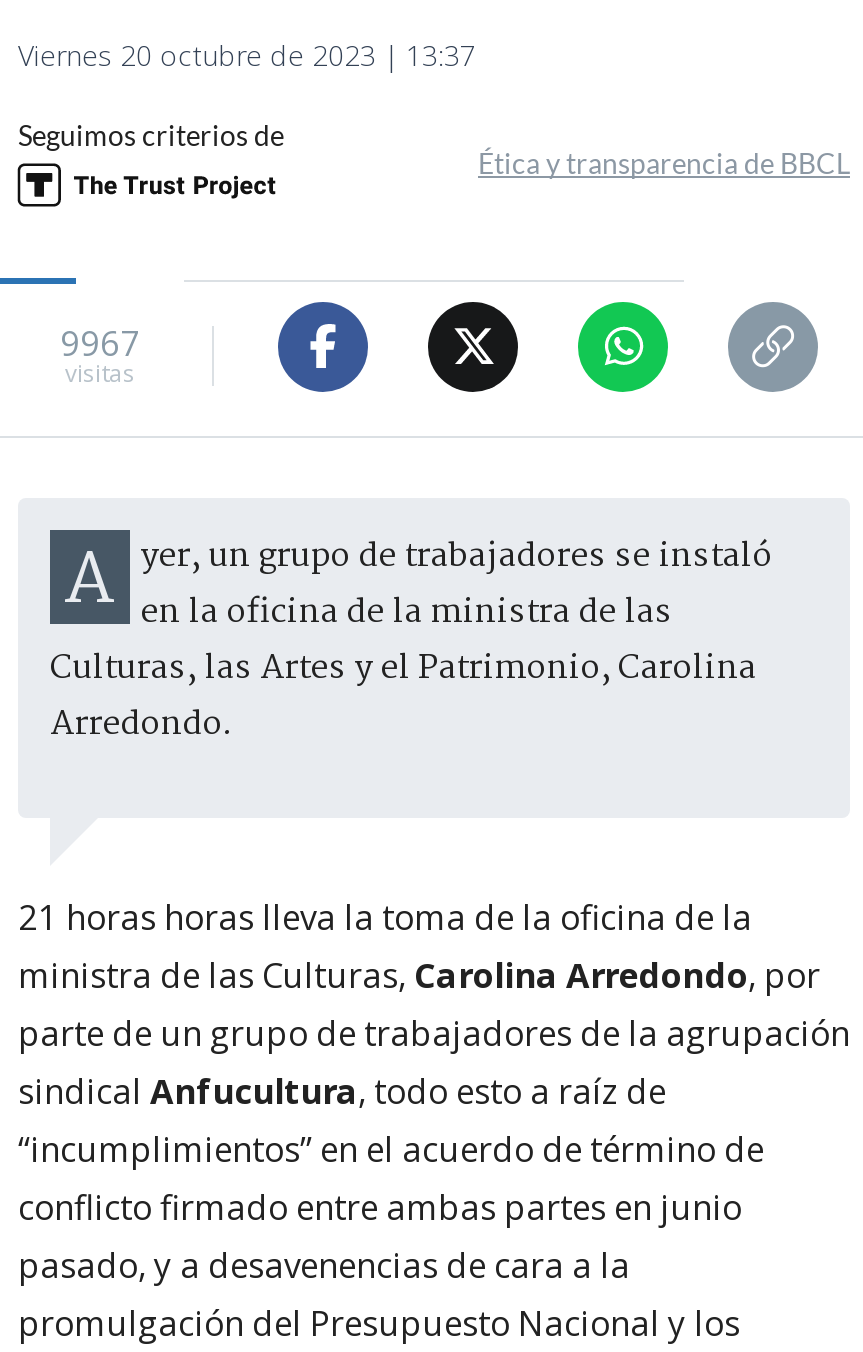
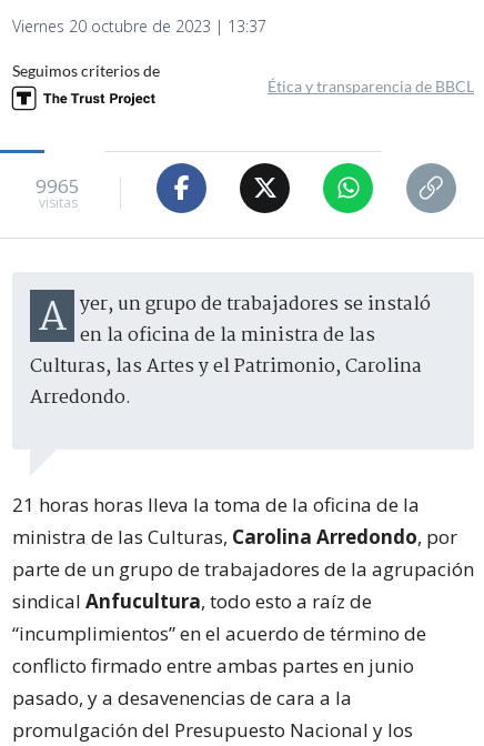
- 9967
+ 9965
